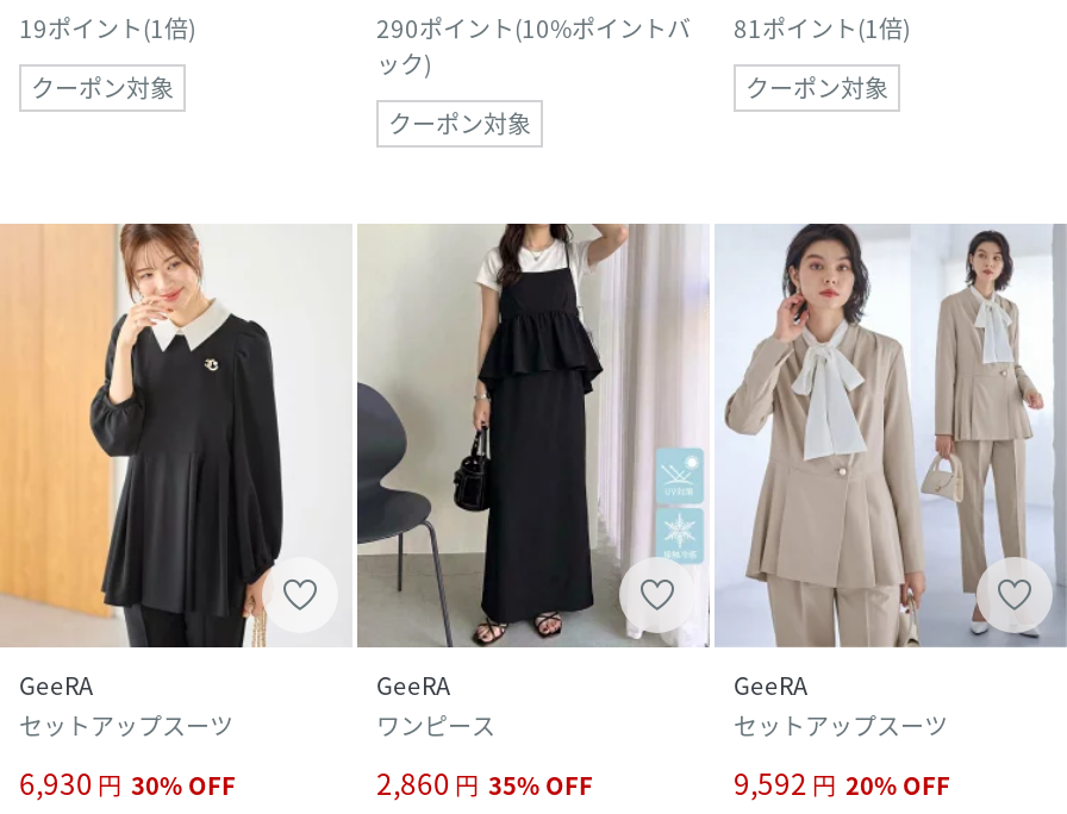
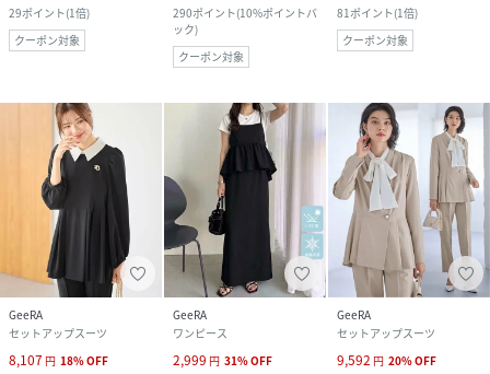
- 19ポイント(1倍)
+ 29ポイント(1倍)

- 6,930 円 30% OFF
+ 8,107 円 18% OFF

- 2,860 円 35% OFF
+ 2,999 円 31% OFF
